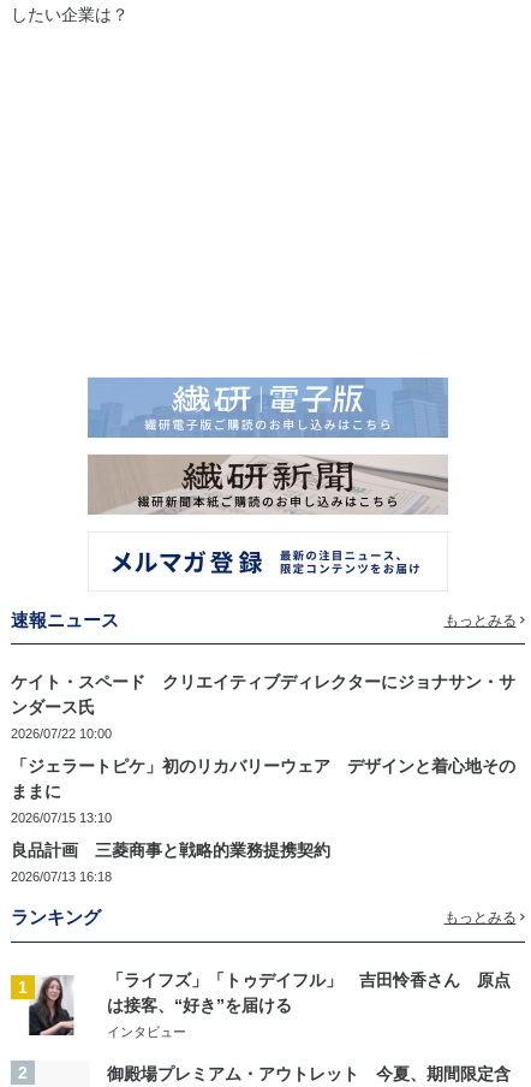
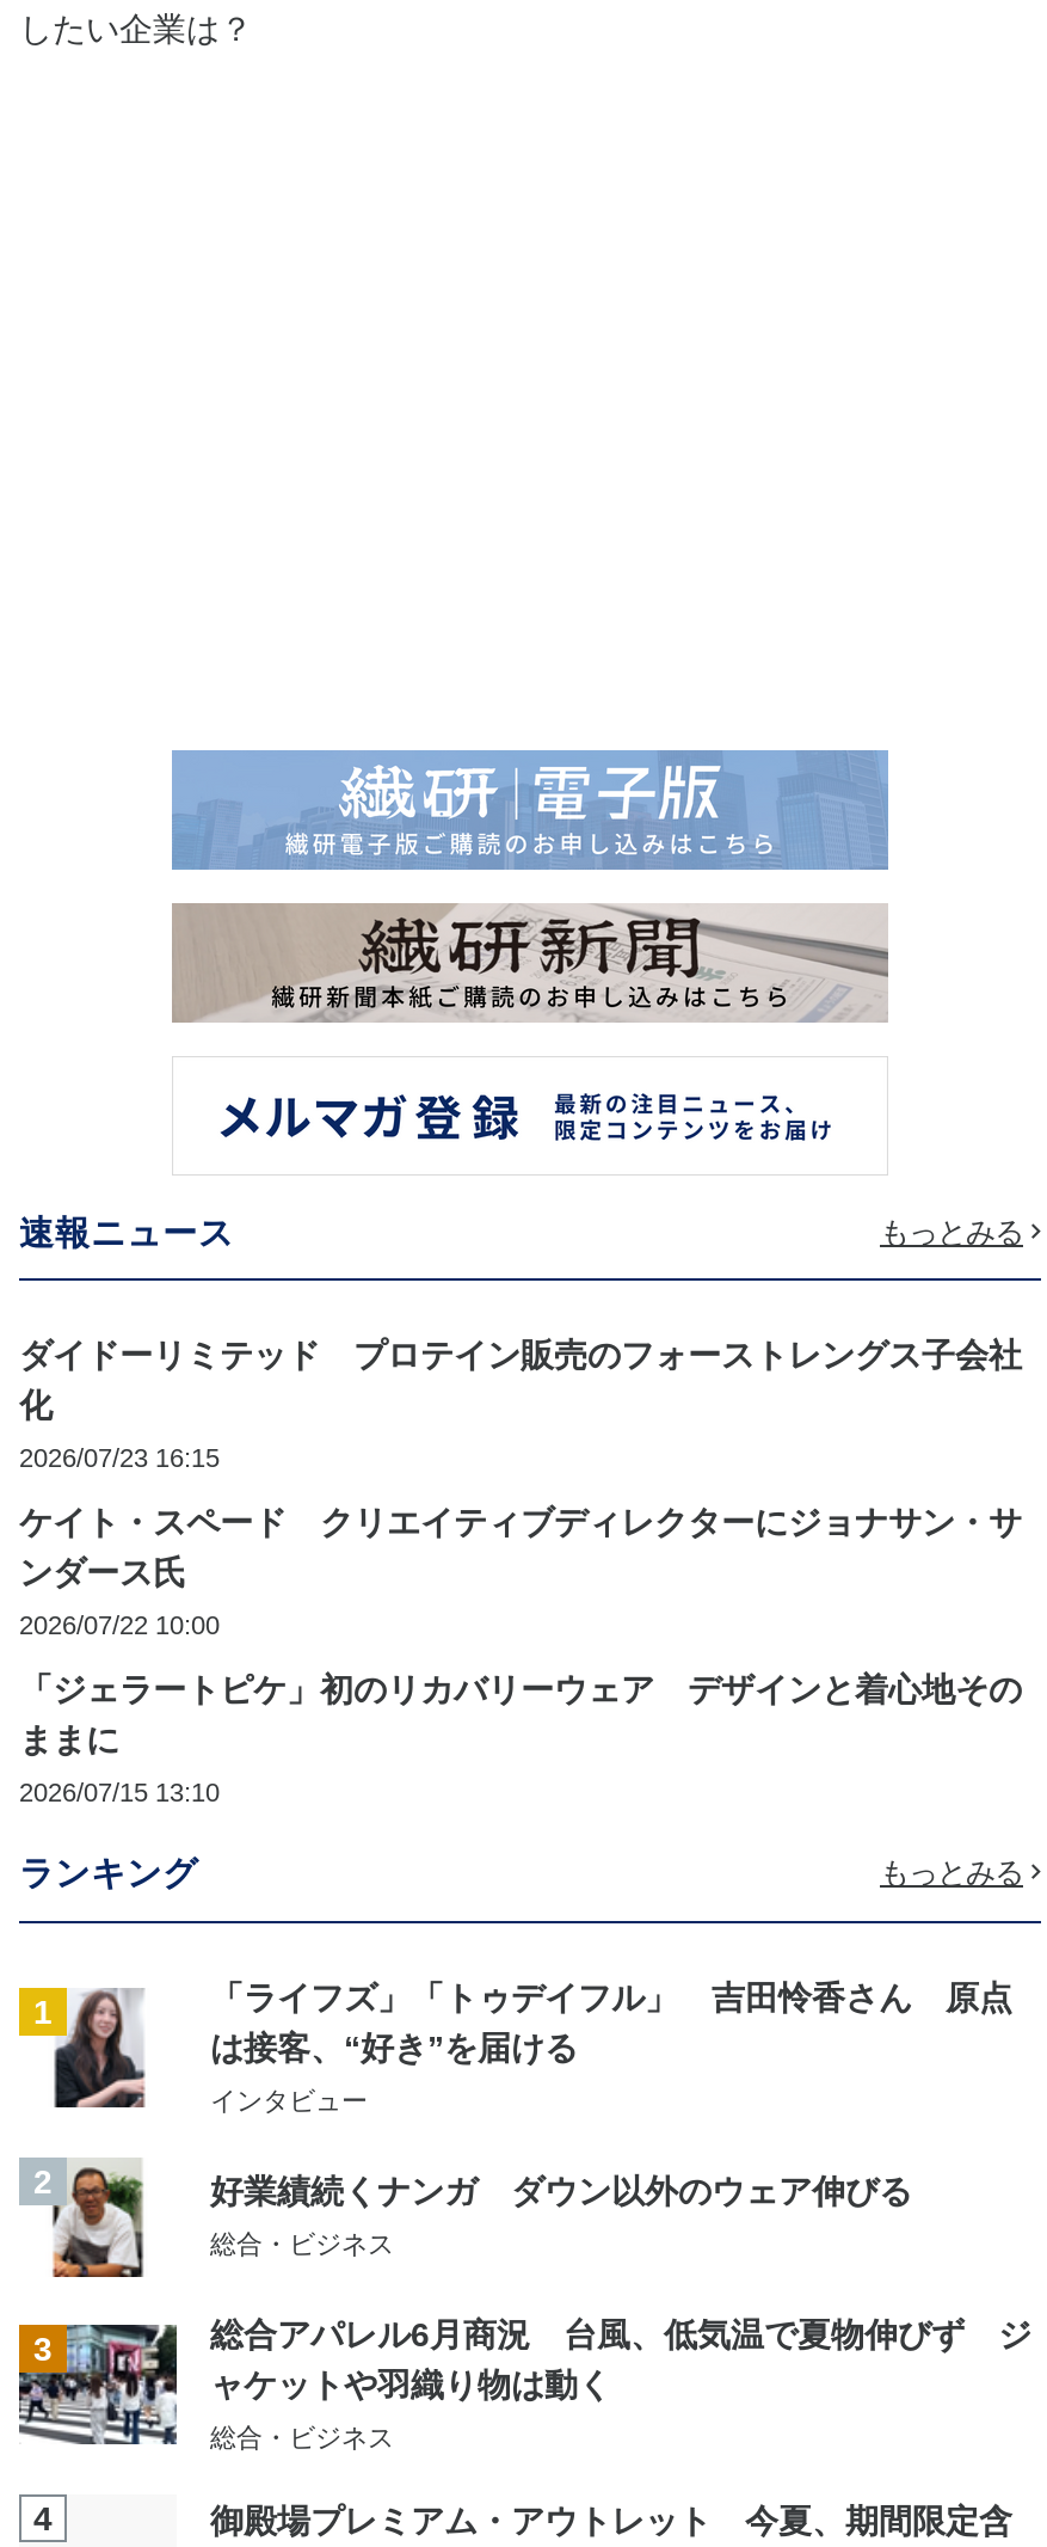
+ ダイドーリミテッド プロテイン販売のフォーストレングス子会社
+ 化
+ 2026/07/23 16:15

- 良品計画 三菱商事と戦略的業務提携契約
- 2026/07/13 16:18

+ [image]
+ 好業績続くナンガ ダウン以外のウェア伸びる
+ 総合・ビジネス
+ 3
+ 総合アパレル6月商況 台風、低気温で夏物伸びず ジ
+ ャケットや羽織り物は動く
+ 総合・ビジネス
+ 4
